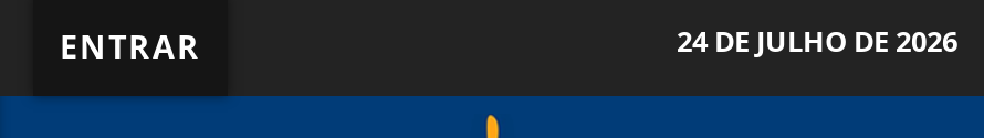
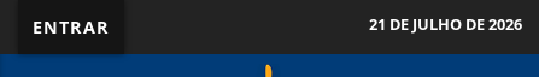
- 24 DE JULHO DE 2026
+ 21 DE JULHO DE 2026
